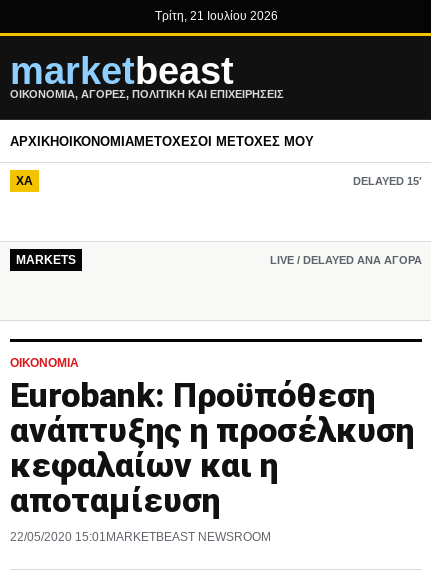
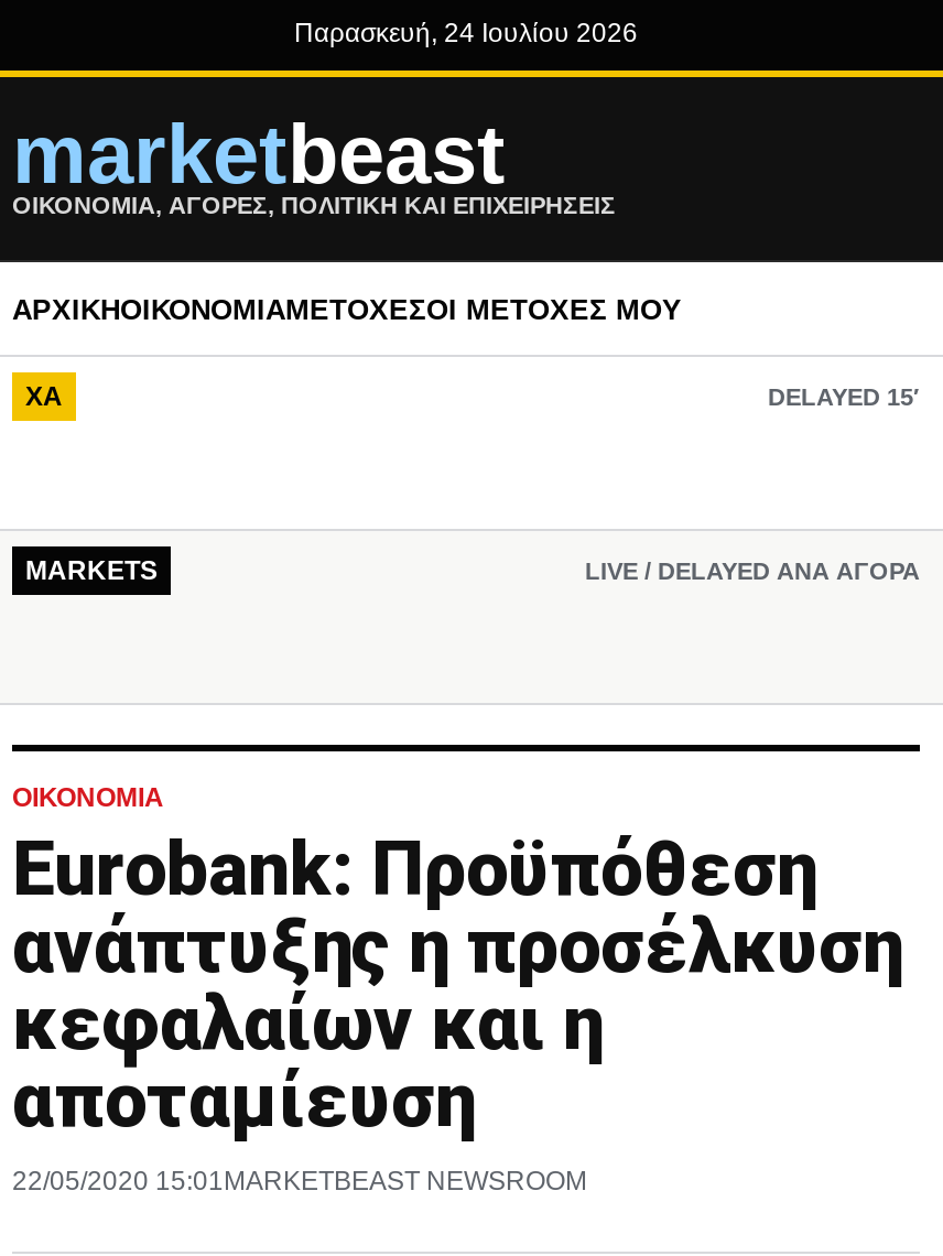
- Τρίτη, 21 Ιουλίου 2026
+ Παρασκευή, 24 Ιουλίου 2026
